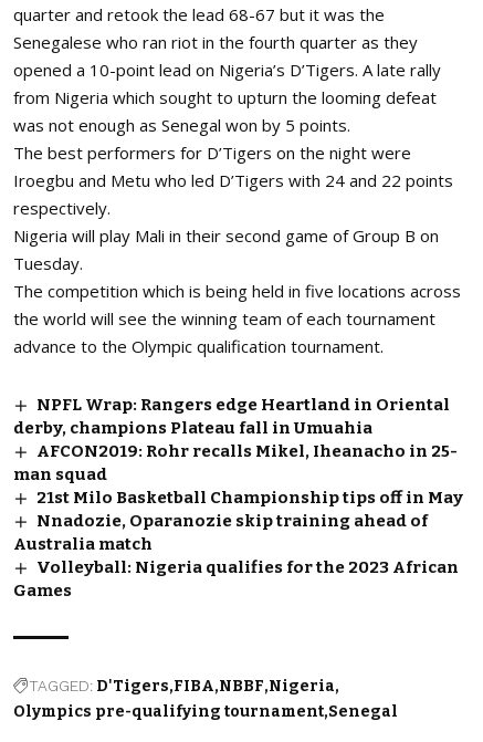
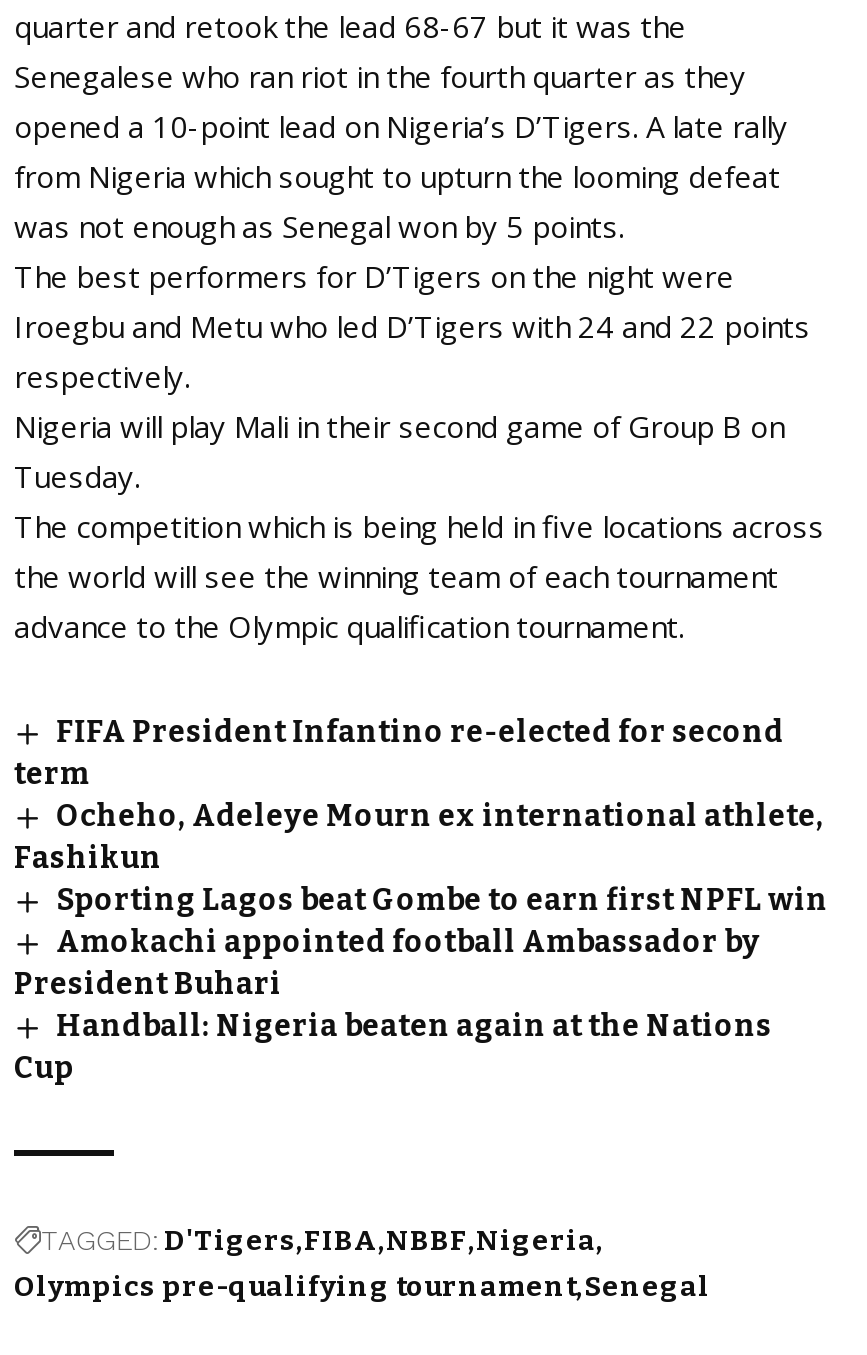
- NPFL Wrap: Rangers edge Heartland in Oriental
- derby, champions Plateau fall in Umuahia
- AFCON2019: Rohr recalls Mikel, Iheanacho in 25-
- man squad
- 21st Milo Basketball Championship tips off in May
- Nnadozie, Oparanozie skip training ahead of
- Australia match
- Volleyball: Nigeria qualifies for the 2023 African
- Games
+ FIFA President Infantino re-elected for second
+ term
+ Ocheho, Adeleye Mourn ex international athlete,
+ Fashikun
+ Sporting Lagos beat Gombe to earn first NPFL win
+ Amokachi appointed football Ambassador by
+ President Buhari
+ Handball: Nigeria beaten again at the Nations
+ Cup
